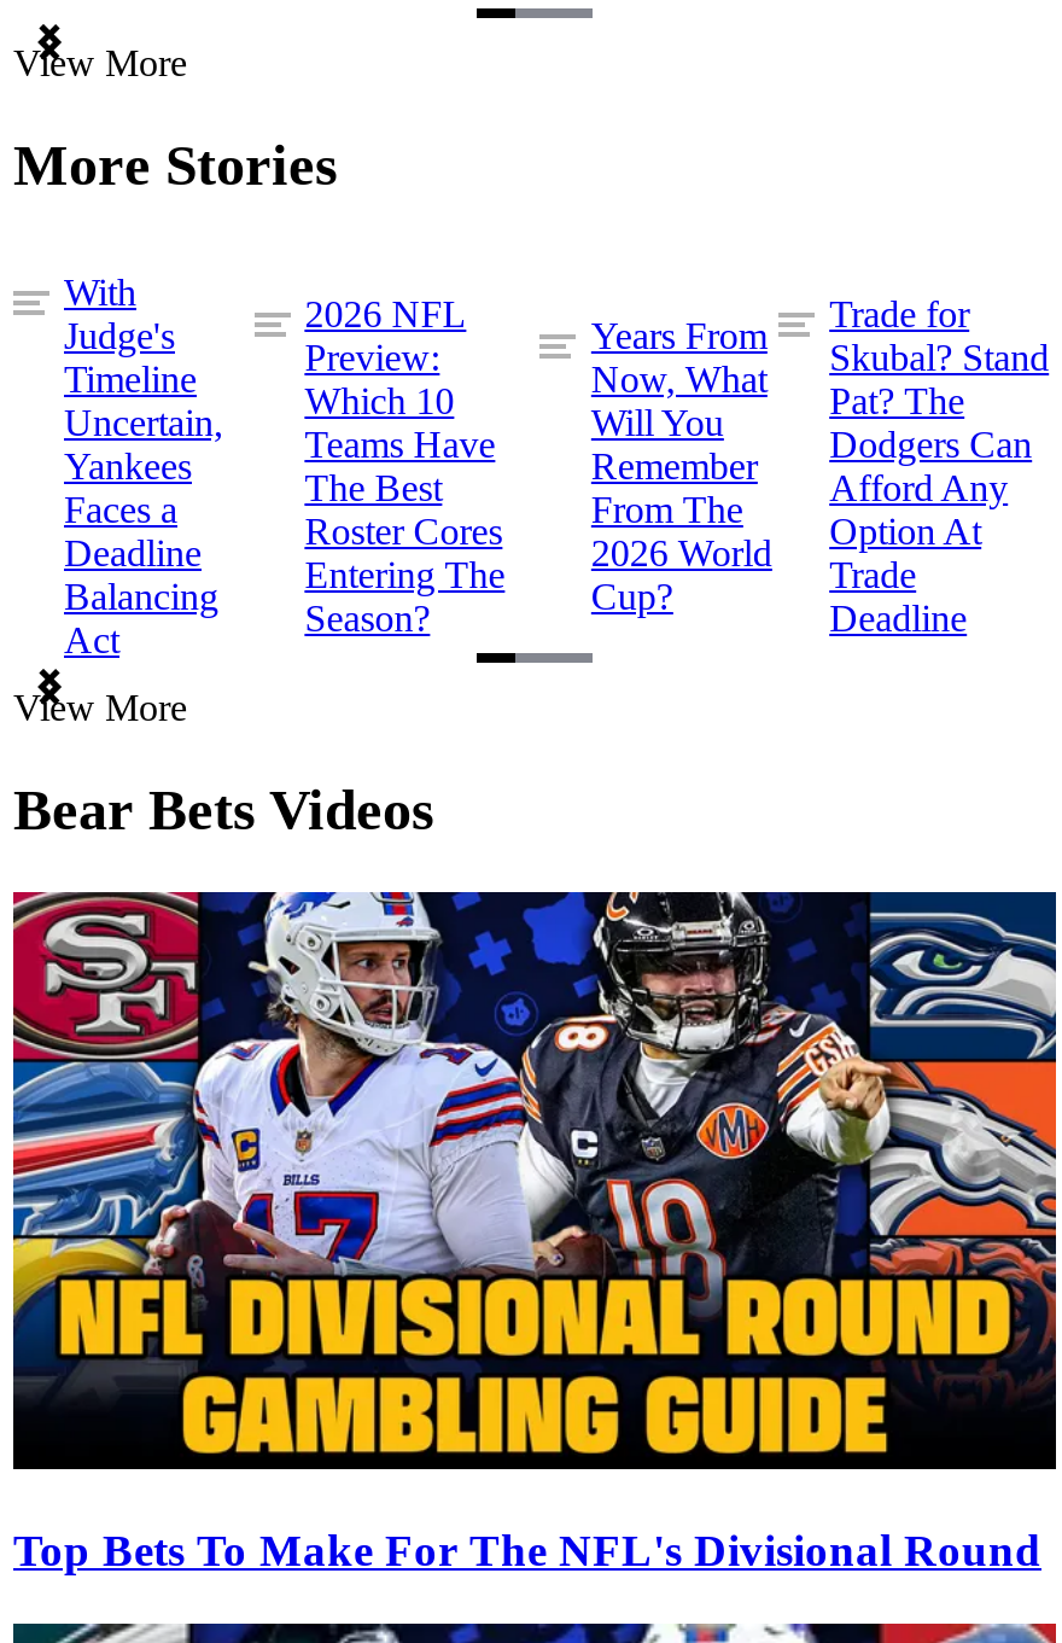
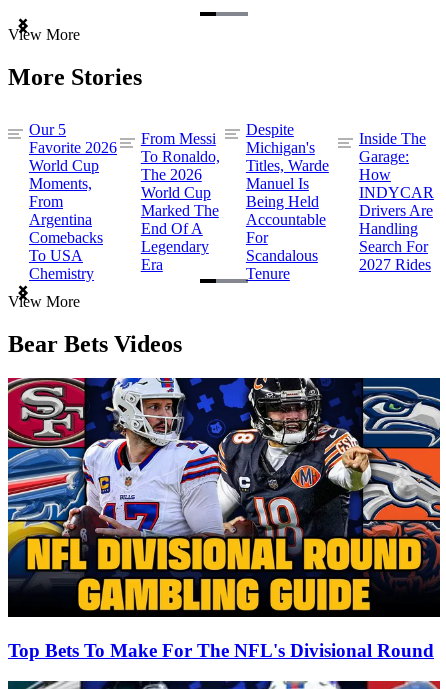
- With
- Judge's
- Timeline
- Uncertain,
- Yankees
- Faces a
- Deadline
- Balancing
- Act
+ Our 5
+ Favorite 2026
+ World Cup
+ Moments,
+ From
+ Argentina
+ Comebacks
+ To USA
+ Chemistry

- 2026 NFL
- Preview:
- Which 10
- Teams Have
- The Best
- Roster Cores
- Entering The
- Season?
+ From Messi
+ To Ronaldo,
+ The 2026
+ World Cup
+ Marked The
+ End Of A
+ Legendary
+ Era

- Trade for
- Skubal? Stand
- Pat? The
- Dodgers Can
- Afford Any
- Option At
- Trade
- Deadline
+ Inside The
+ Garage:
+ How
+ INDYCAR
+ Drivers Are
+ Handling
+ Search For
+ 2027 Rides

- Years From
- Now, What
- Will You
- Remember
- From The
- 2026 World
- Cup?
+ Despite
+ Michigan's
+ Titles, Warde
+ Manuel Is
+ Being Held
+ Accountable
+ For
+ Scandalous
+ Tenure
